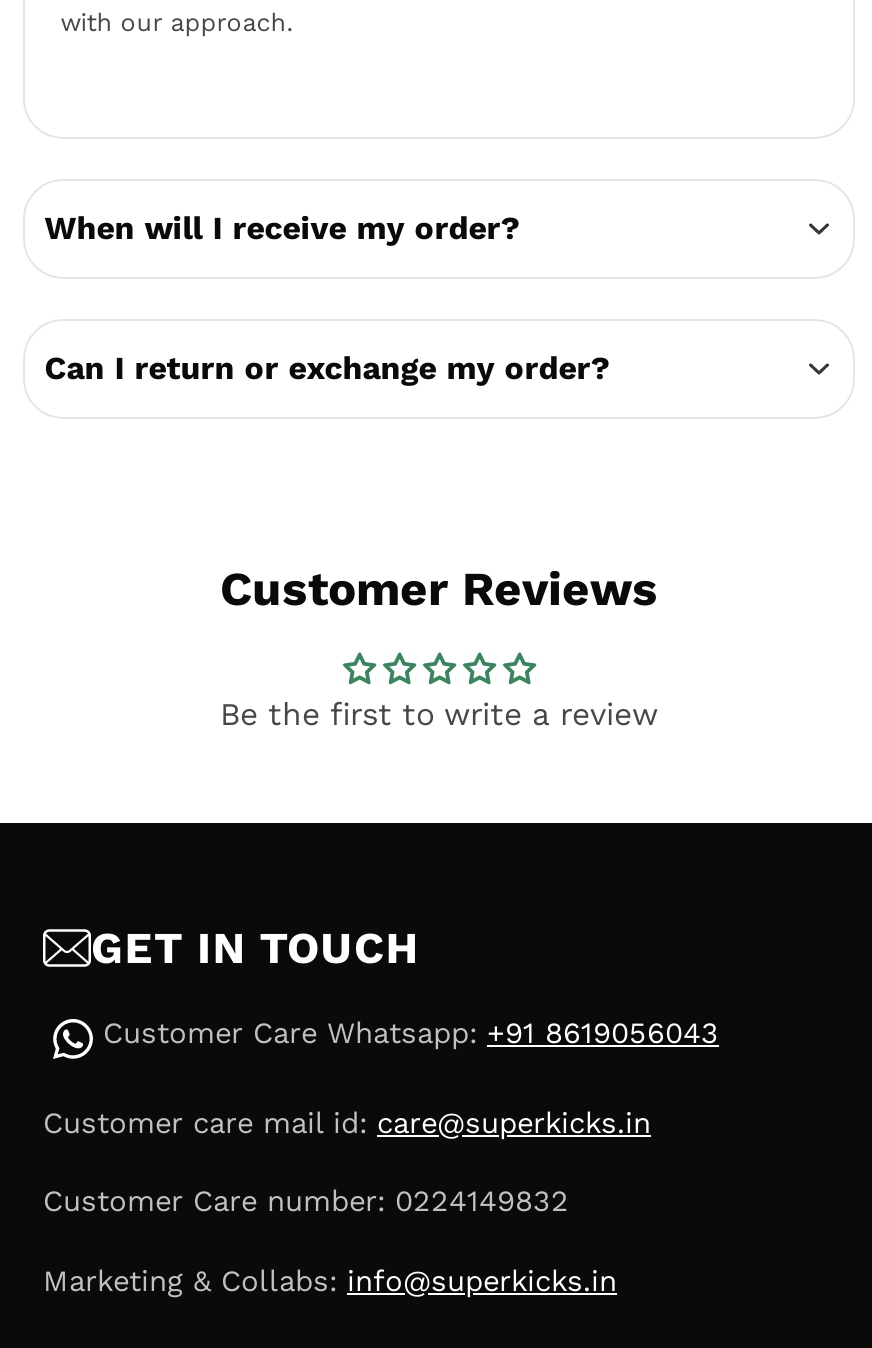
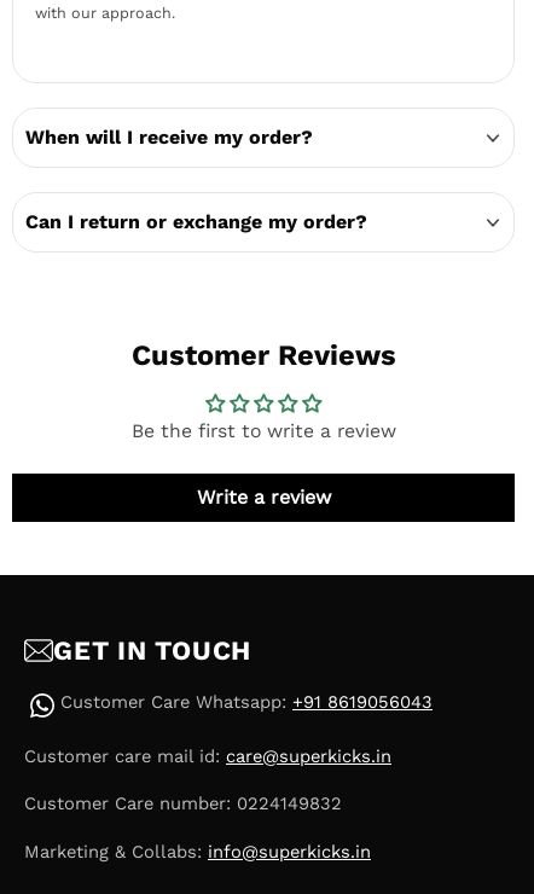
+ Write a review
